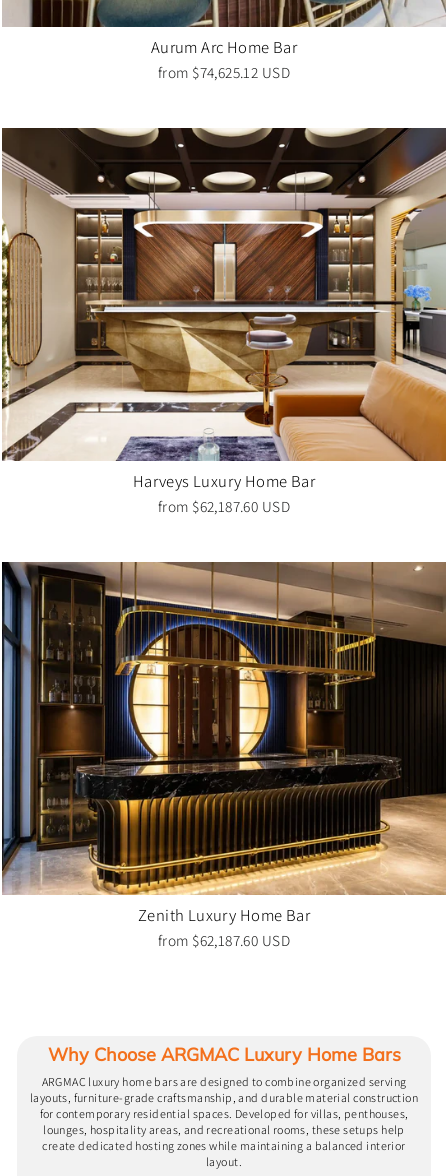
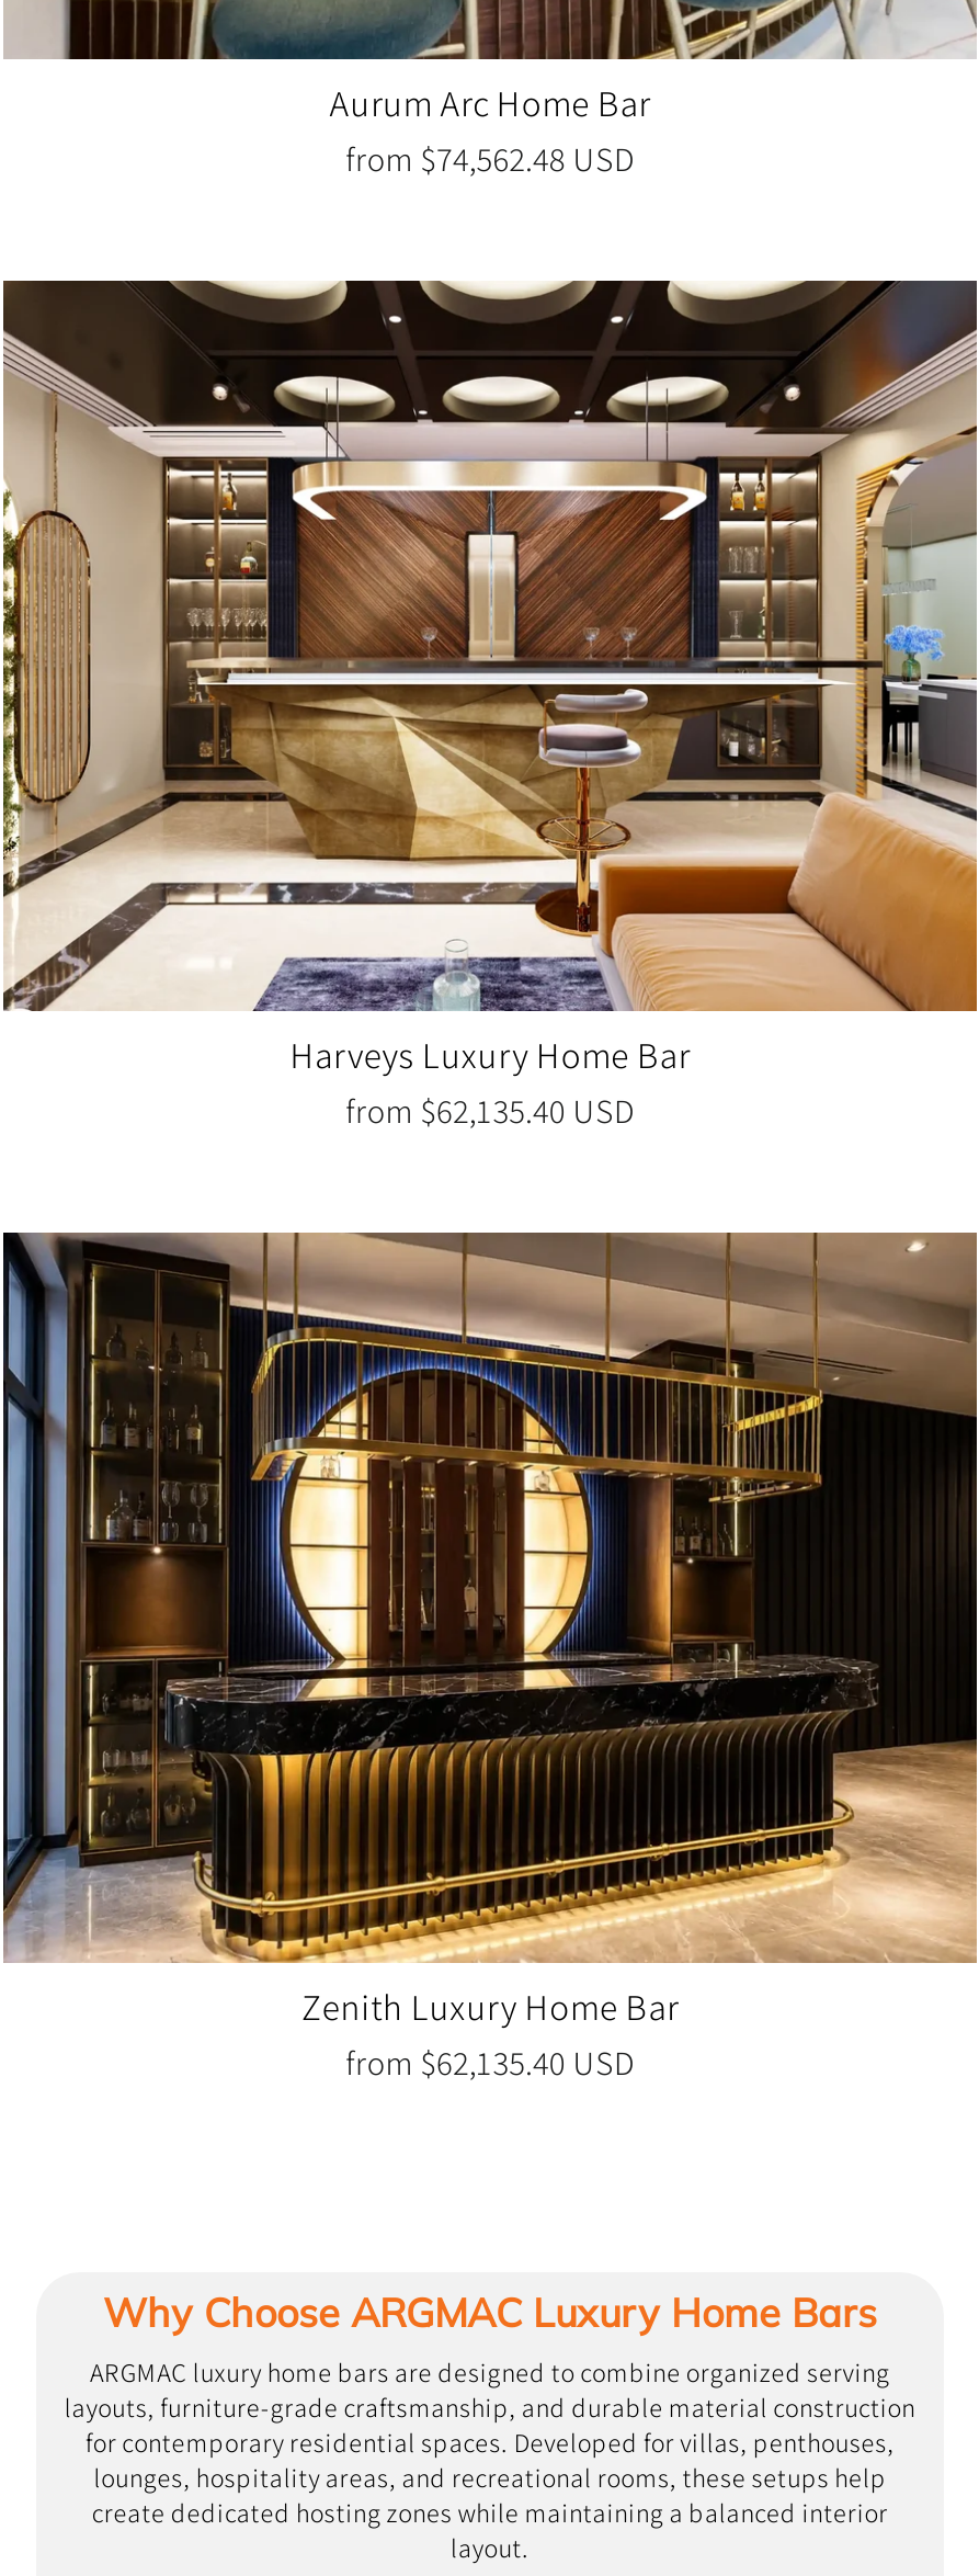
- from $74,625.12 USD
+ from $74,562.48 USD

- from $62,187.60 USD
+ from $62,135.40 USD

- from $62,187.60 USD
+ from $62,135.40 USD
